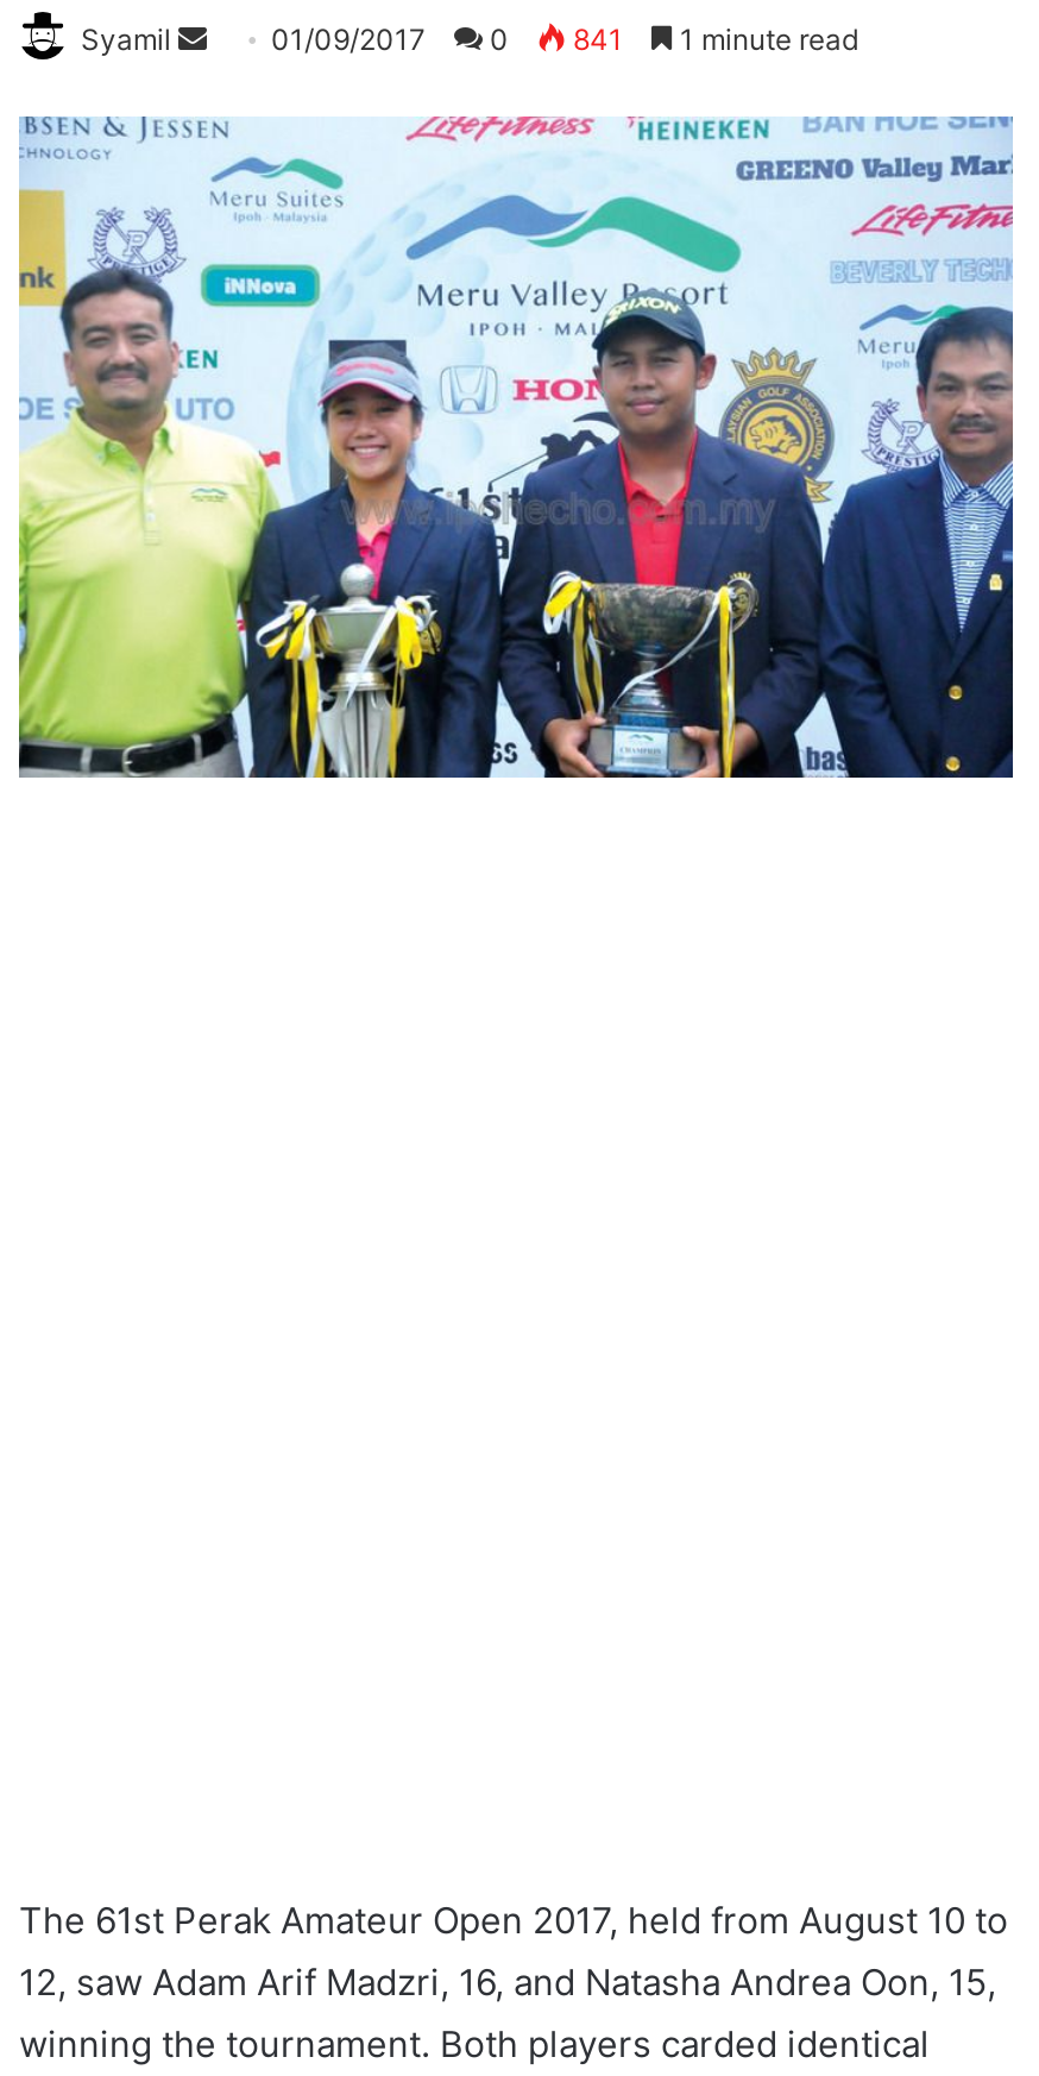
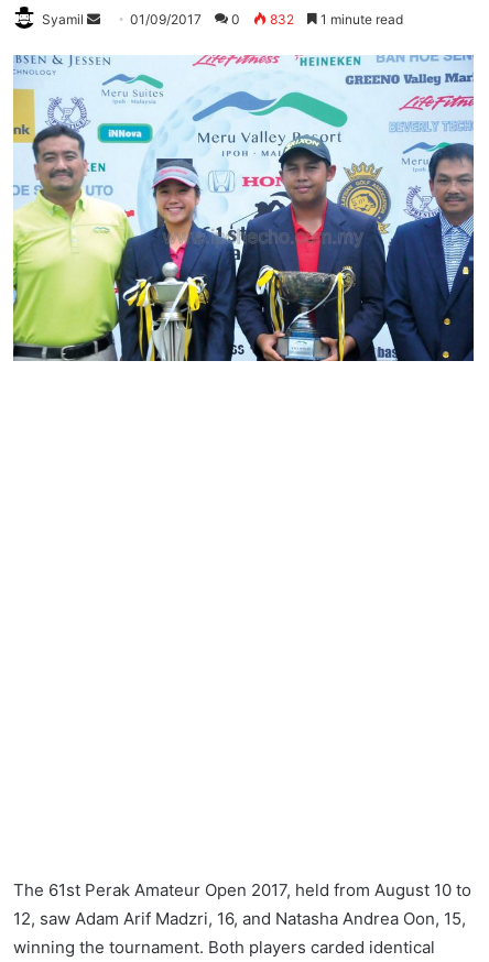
- 841
+ 832
